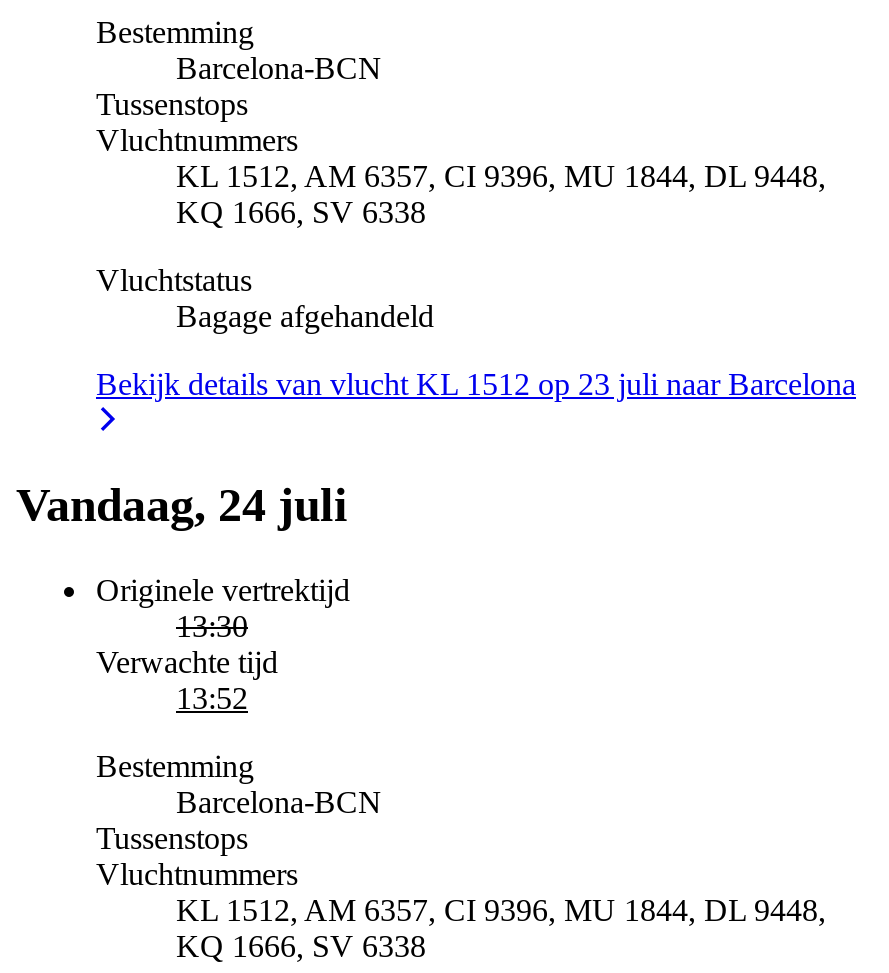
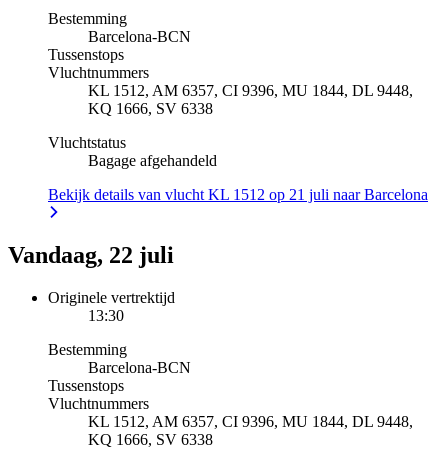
- Bekijk details van vlucht KL 1512 op 23 juli naar Barcelona
+ Bekijk details van vlucht KL 1512 op 21 juli naar Barcelona

- Vandaag, 24 juli
+ Vandaag, 22 juli

- Verwachte tijd
- 13:52
